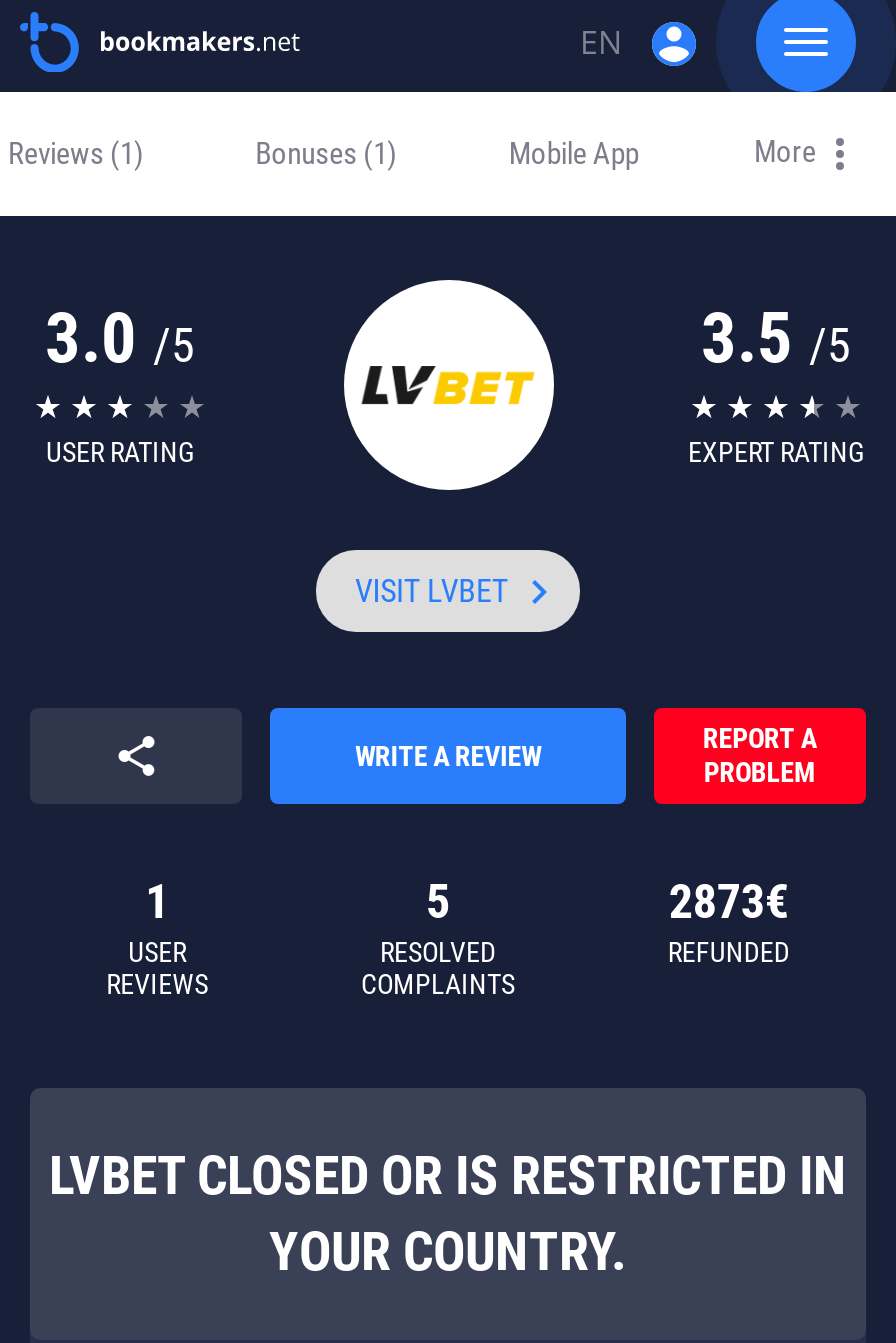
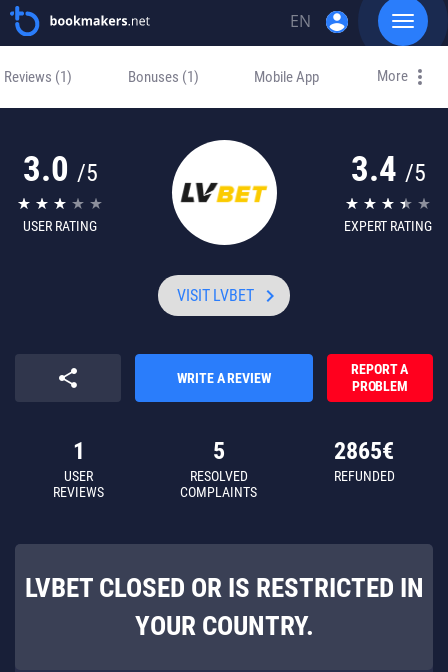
- 3.5 /5
+ 3.4 /5

- 2873€
+ 2865€
